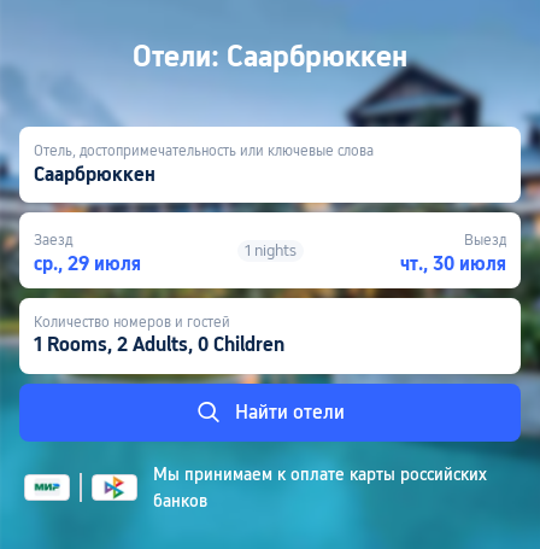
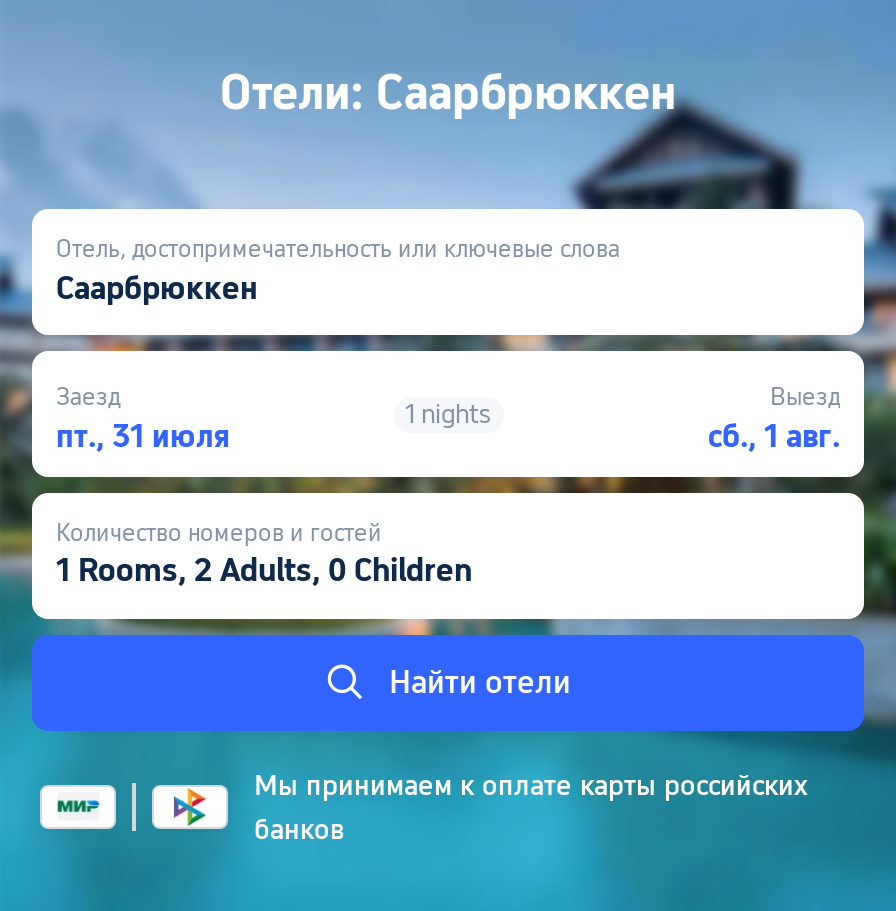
- ср., 29 июля
+ пт., 31 июля

- чт., 30 июля
+ сб., 1 авг.
